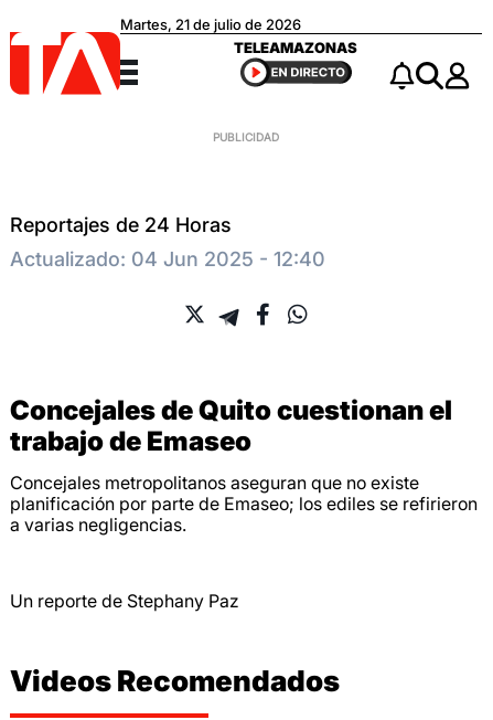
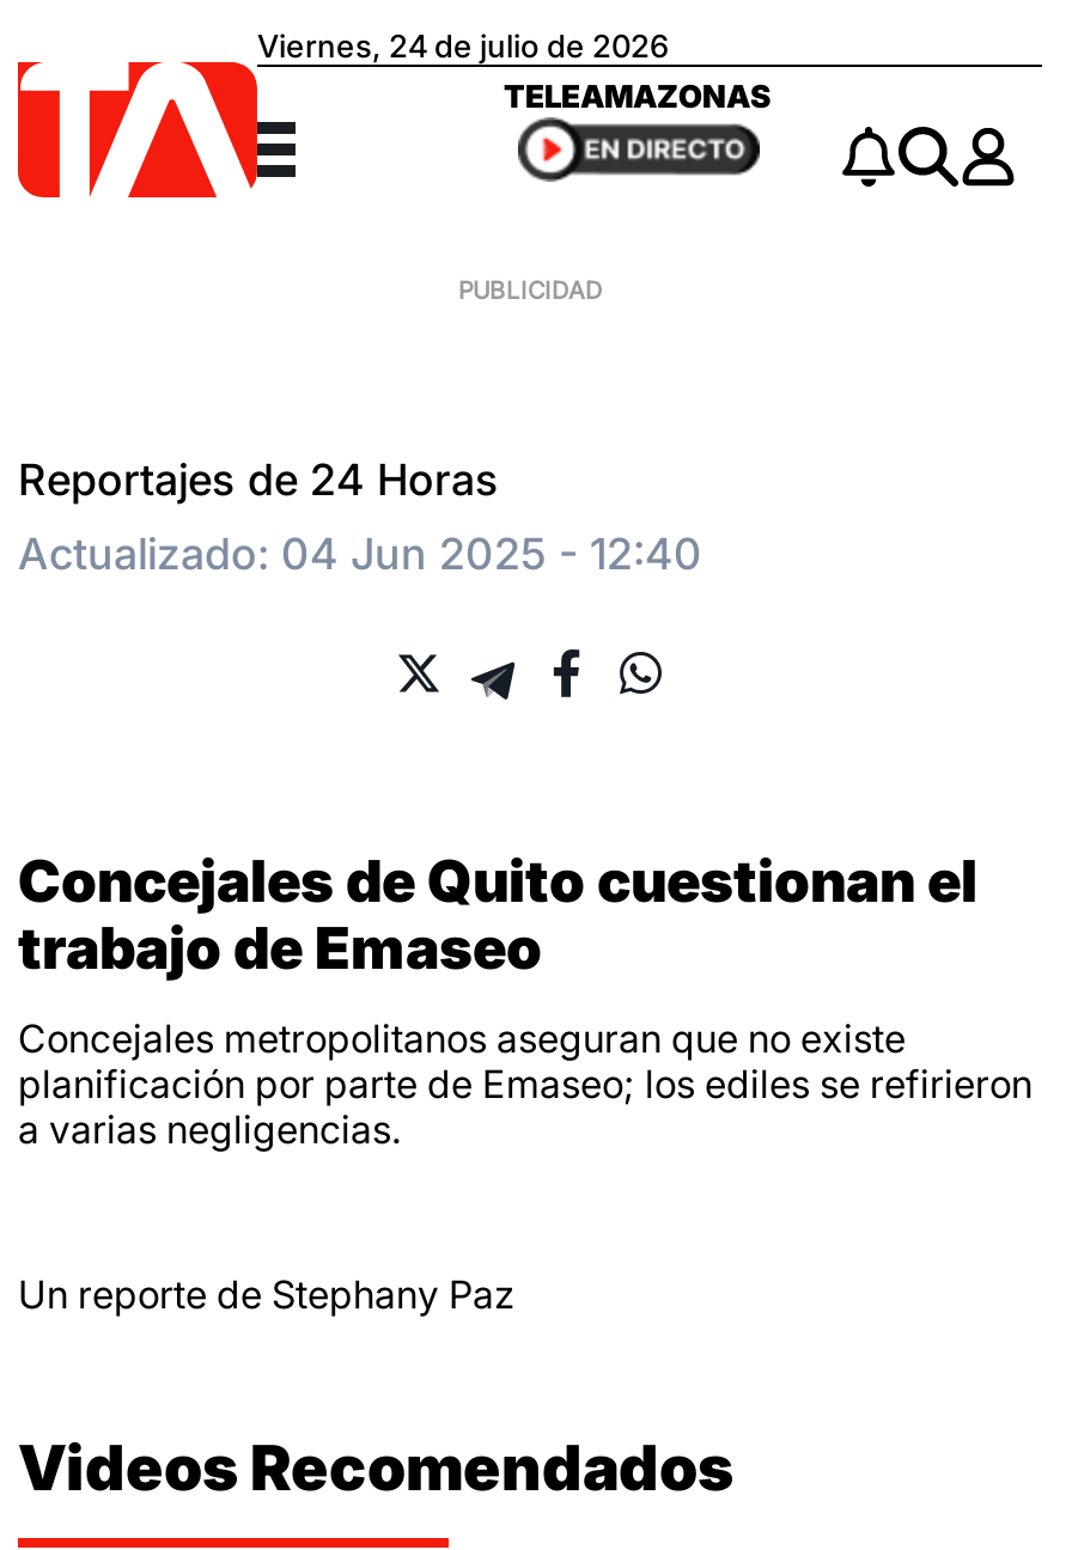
- Martes, 21 de julio de 2026
+ Viernes, 24 de julio de 2026
